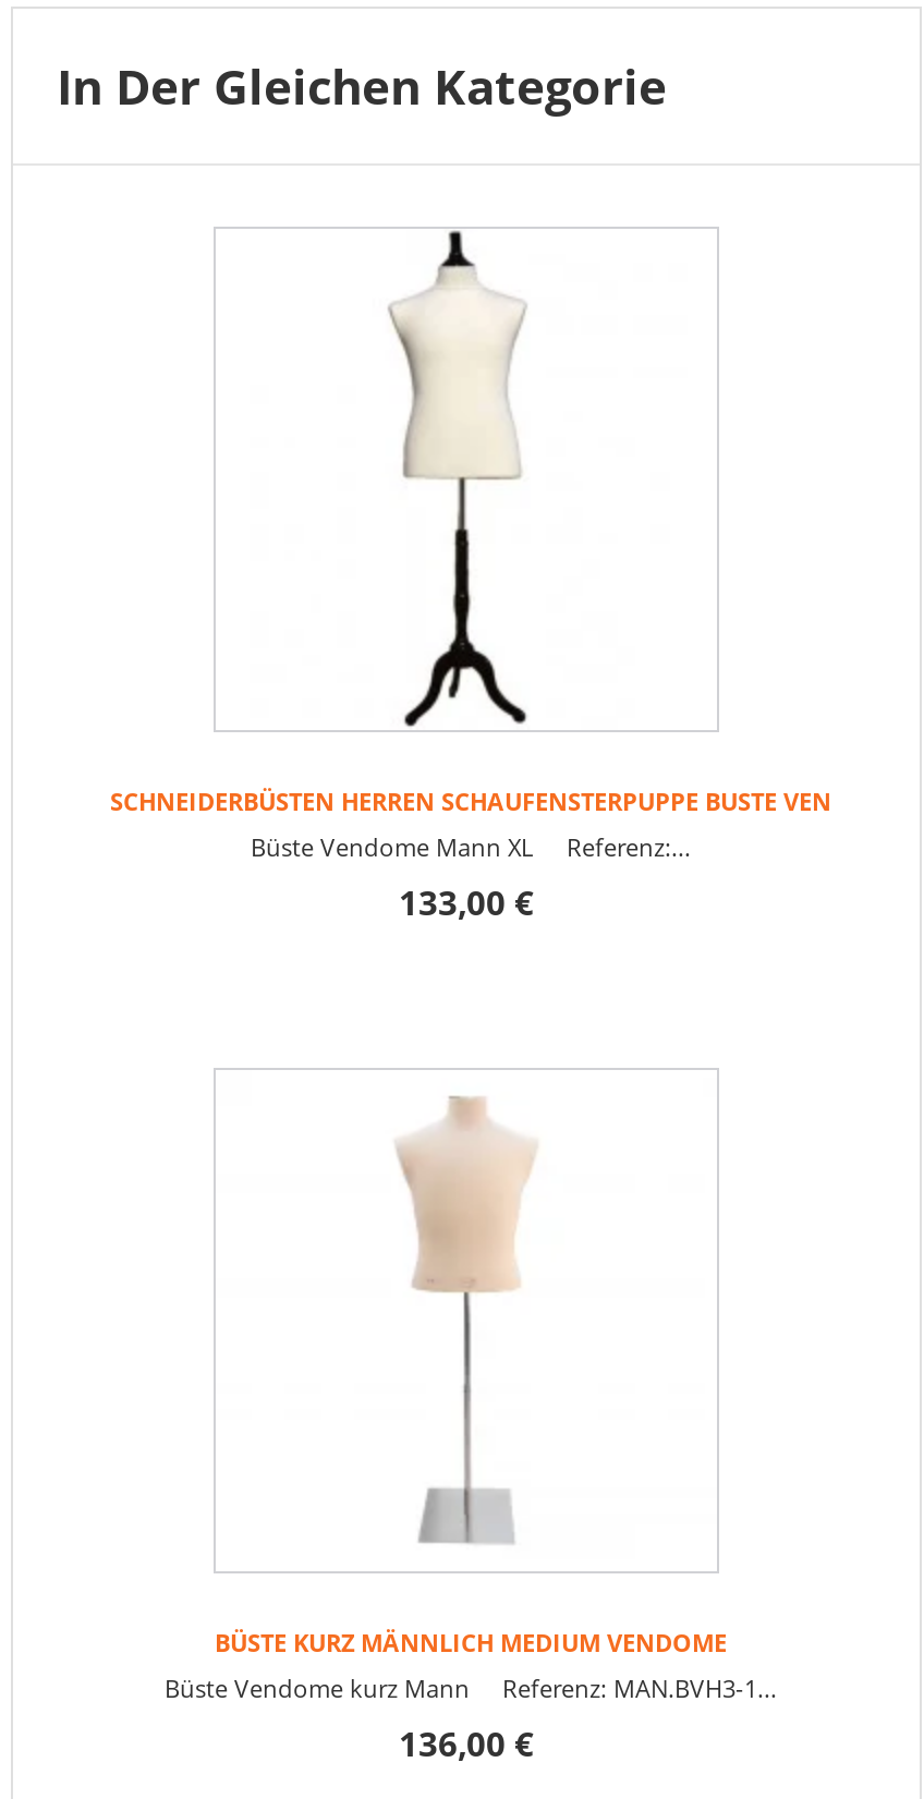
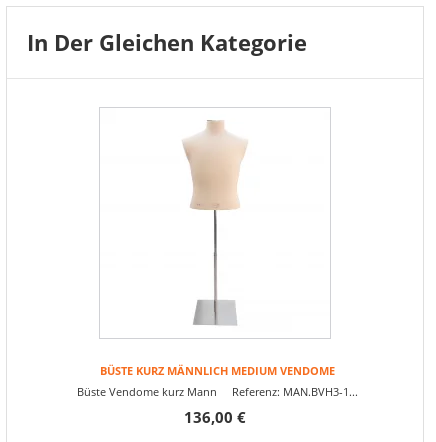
- [image]
- SCHNEIDERBÜSTEN HERREN SCHAUFENSTERPUPPE BUSTE VEN
- Büste Vendome Mann XL Referenz:...
- 133,00 €
